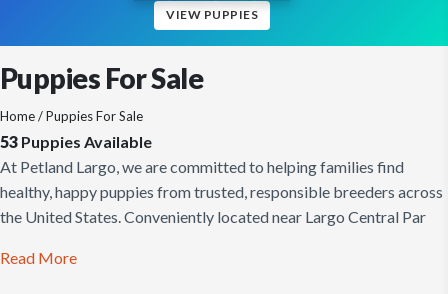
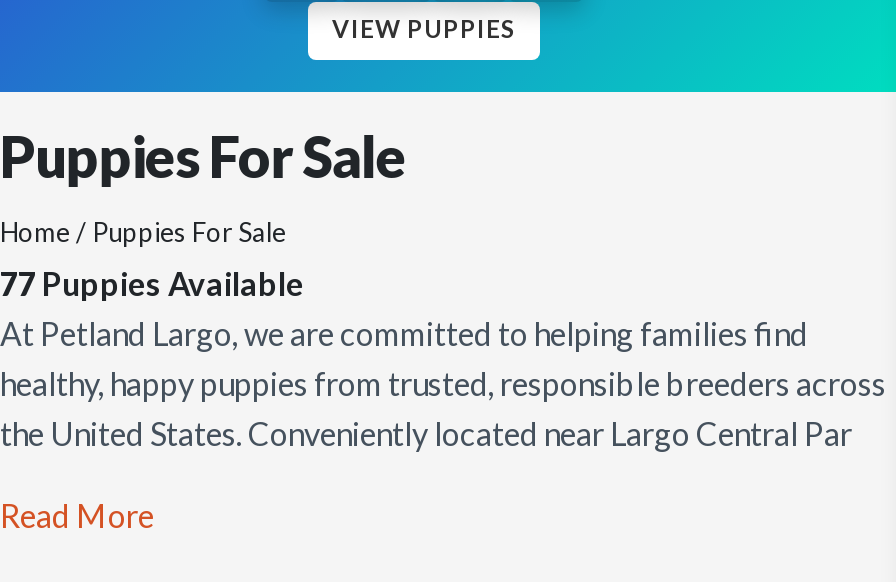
- 53 Puppies Available
+ 77 Puppies Available
